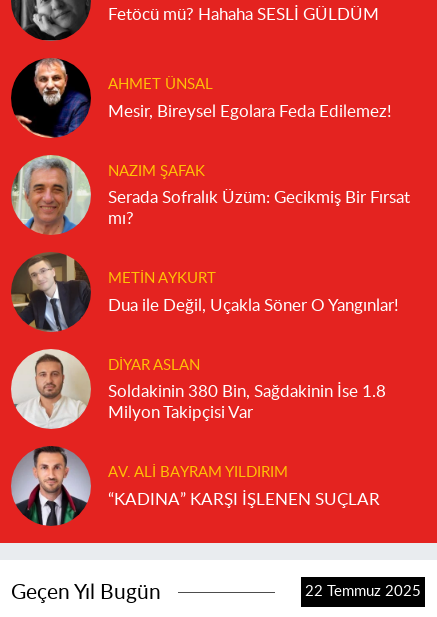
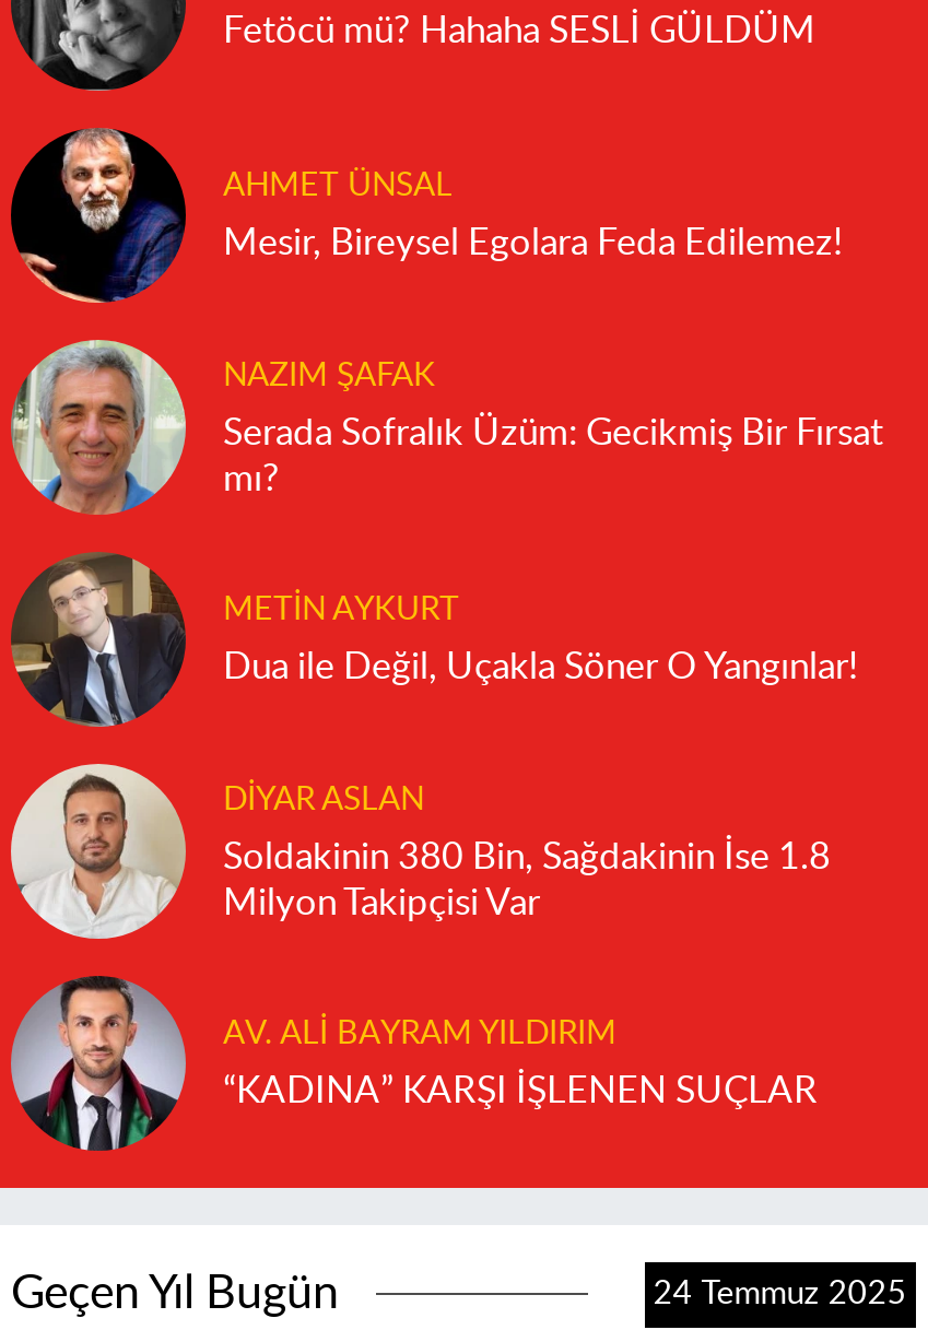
- 22 Temmuz 2025
+ 24 Temmuz 2025
